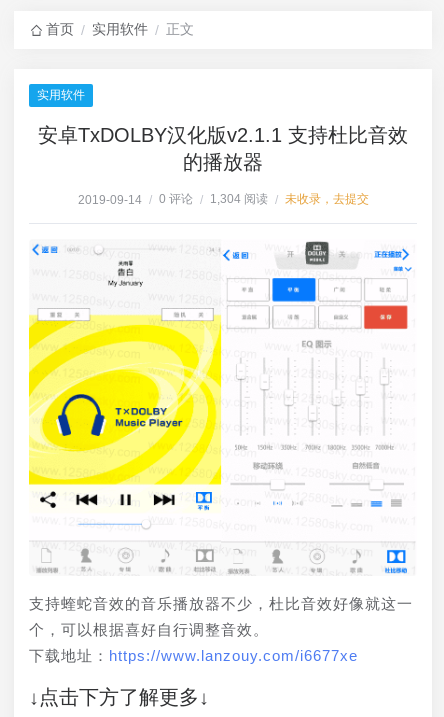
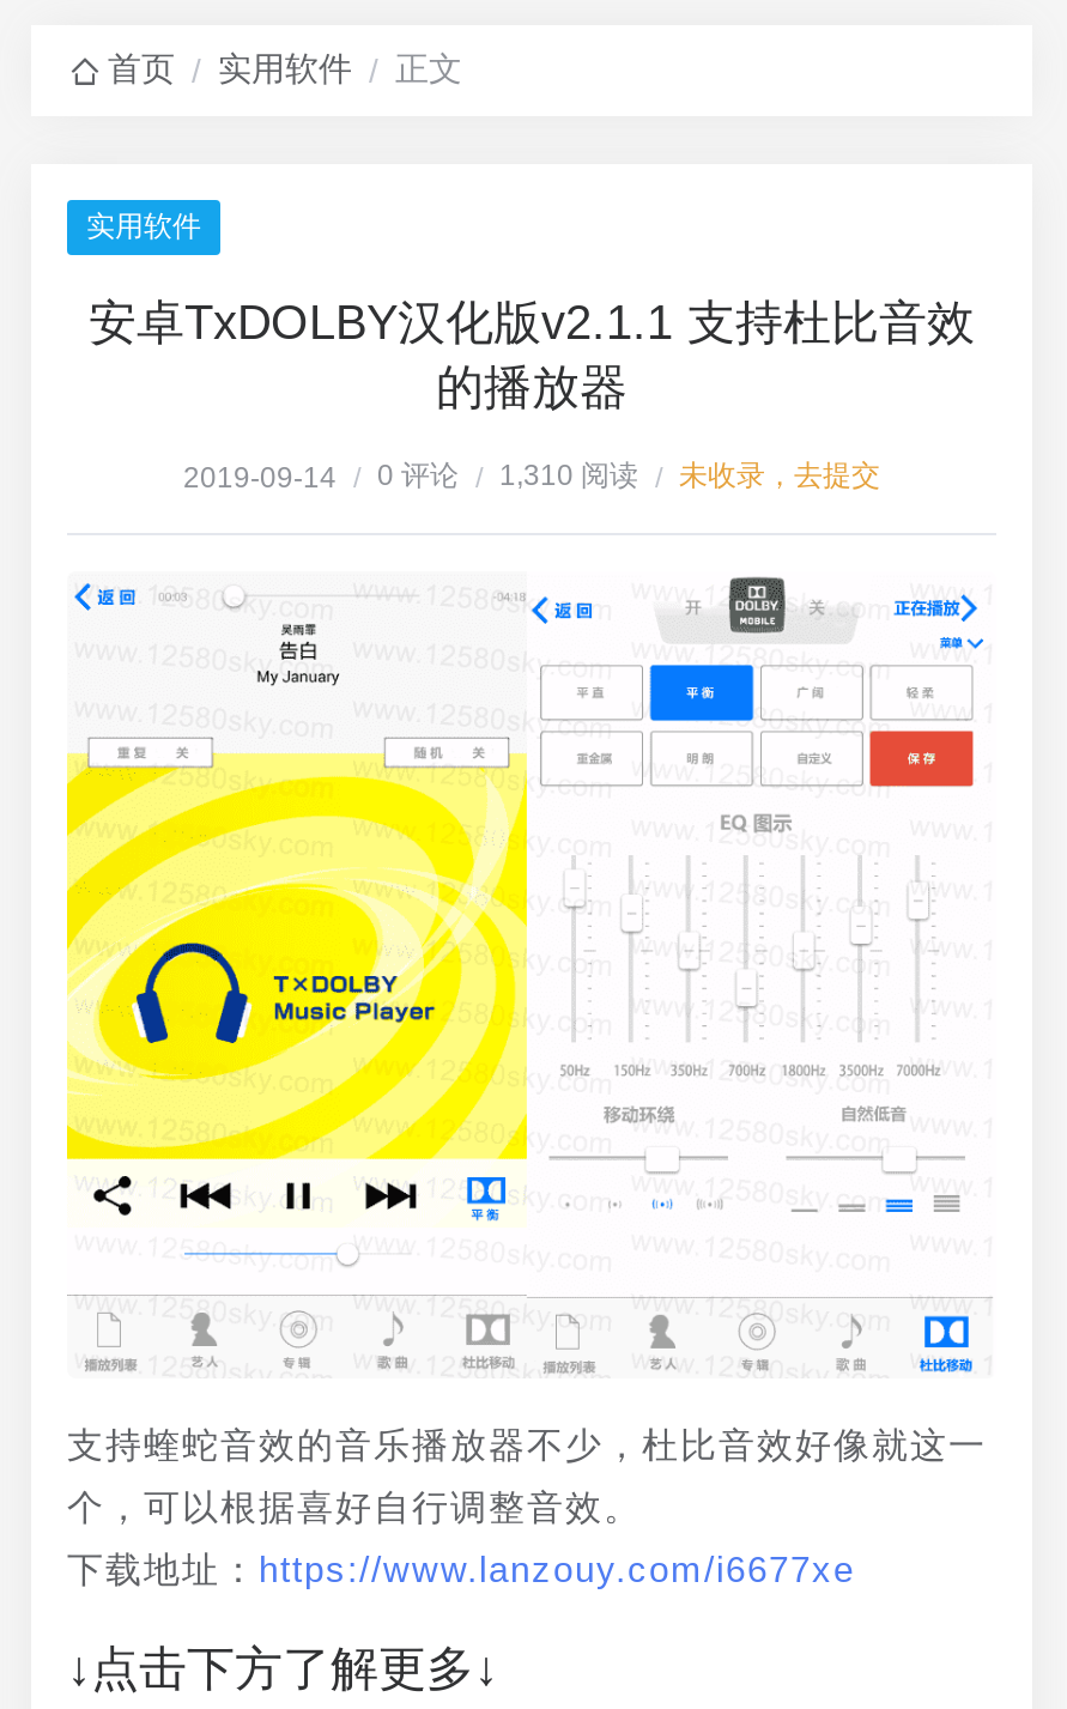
- 2019-09-14 / 0 评论 / 1,304 阅读 / 未收录，去提交
+ 2019-09-14 / 0 评论 / 1,310 阅读 / 未收录，去提交
